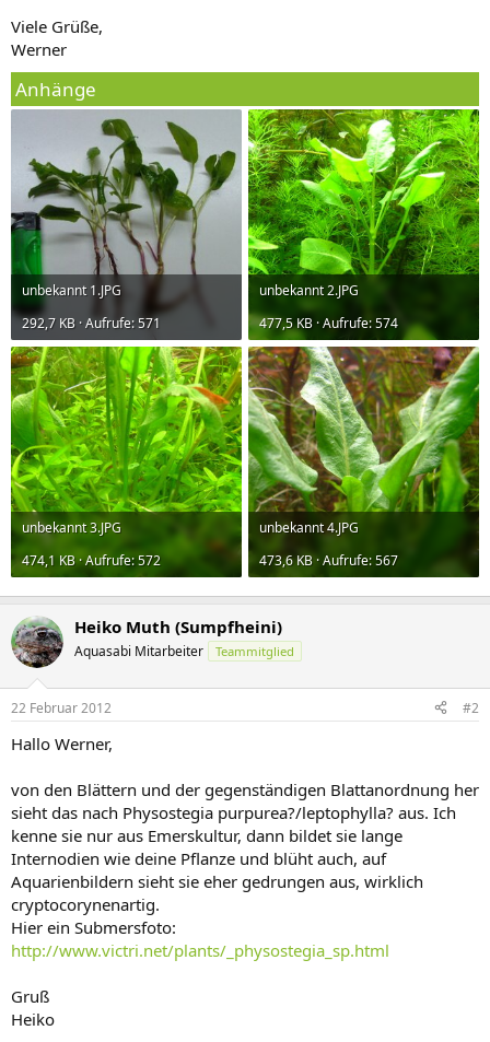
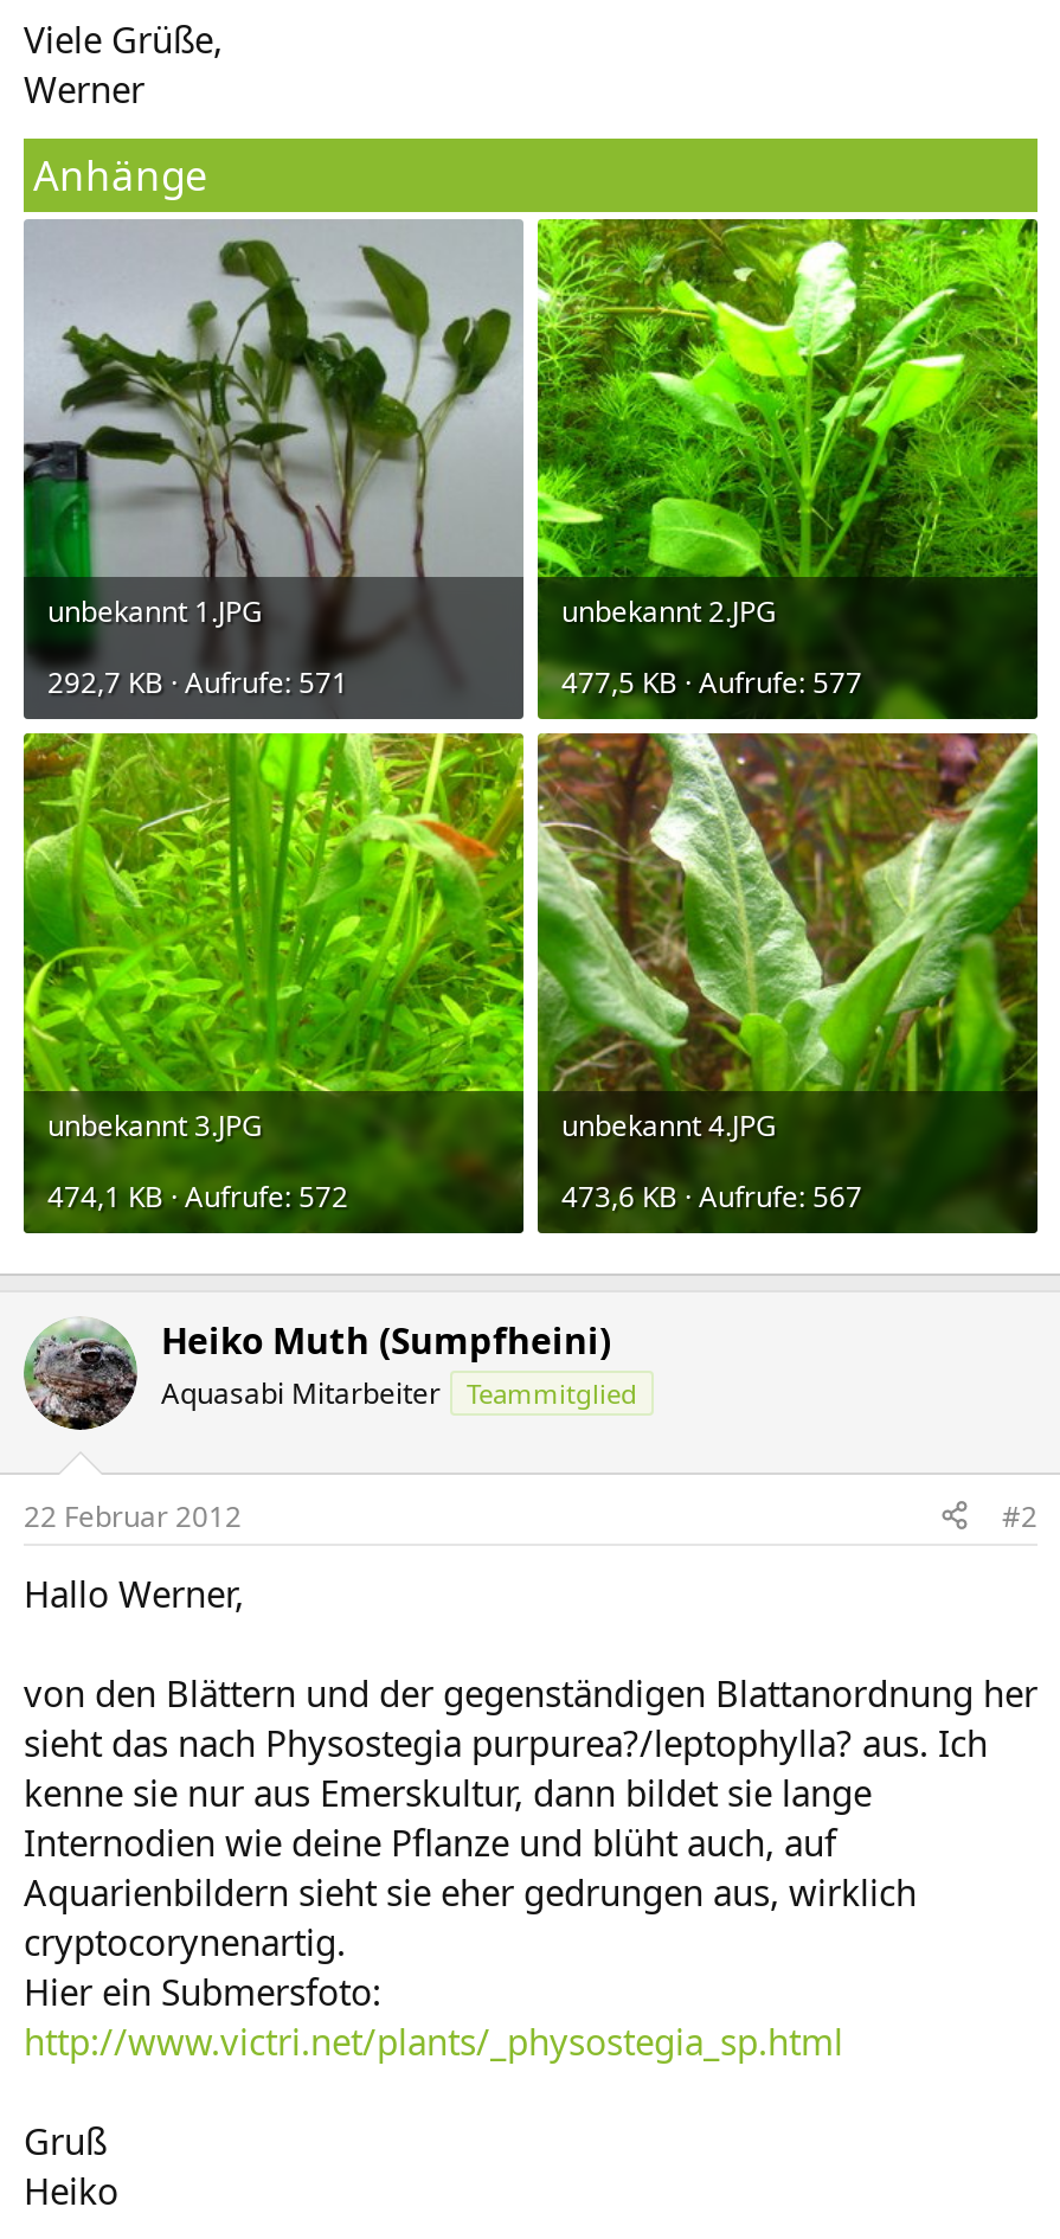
- 477,5 KB · Aufrufe: 574
+ 477,5 KB · Aufrufe: 577
